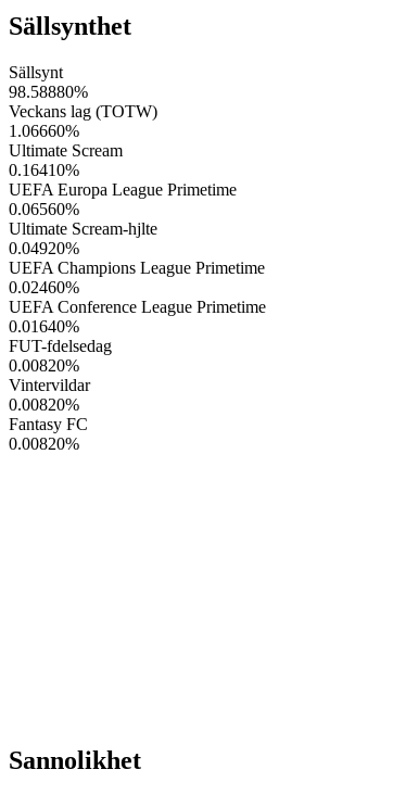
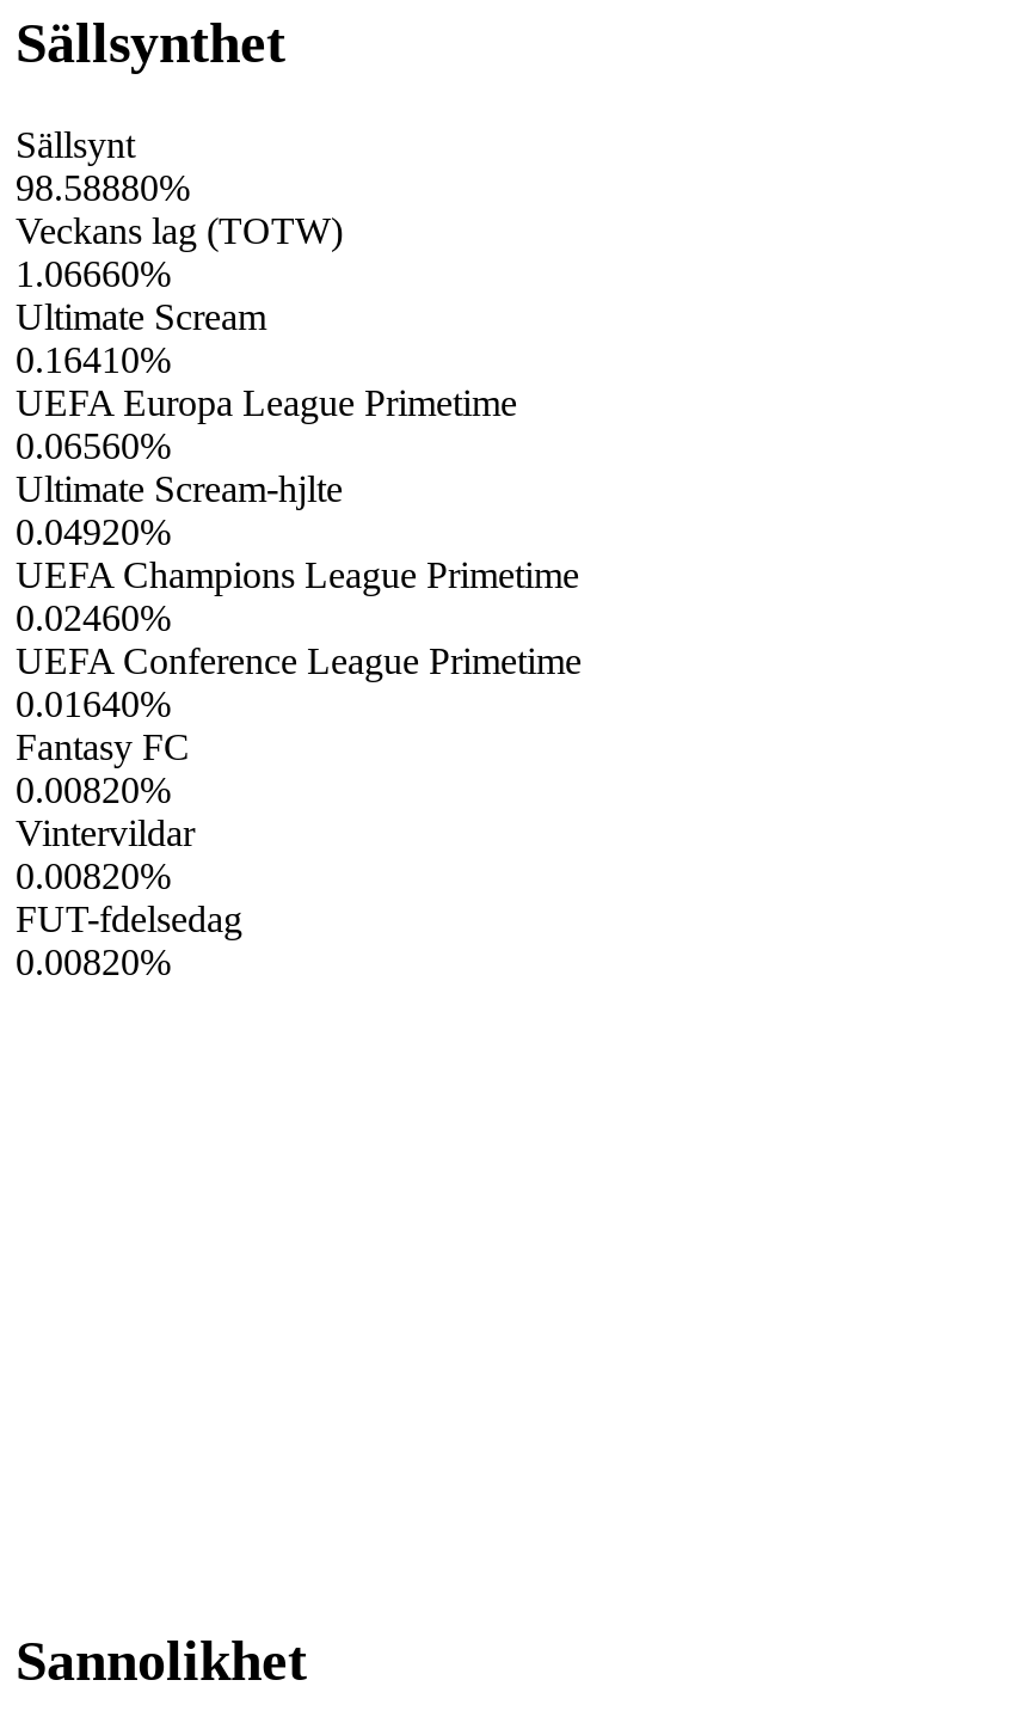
moved down: FUT-fdelsedag

moved up: Fantasy FC
